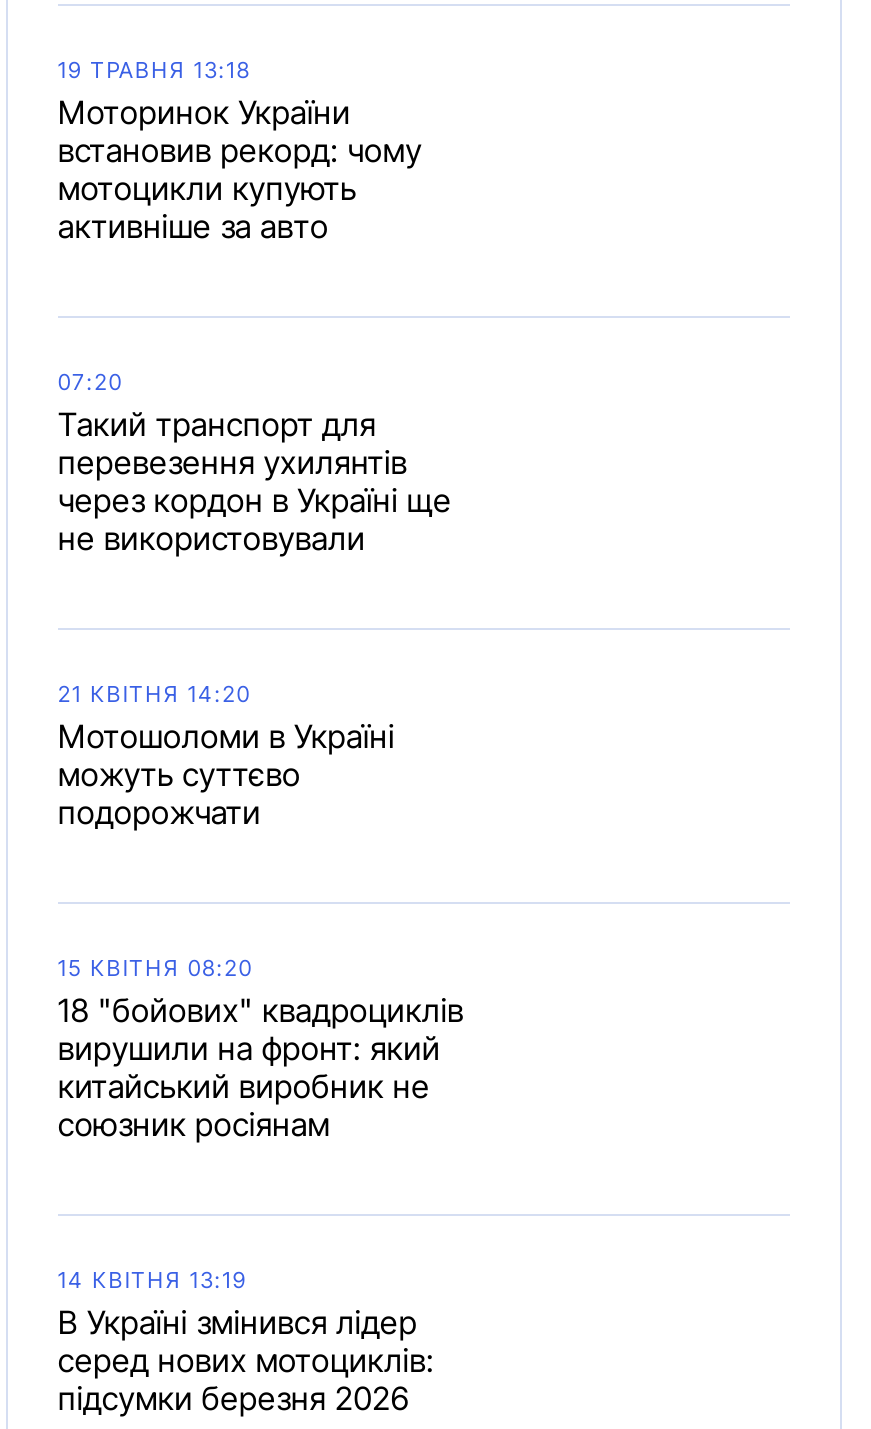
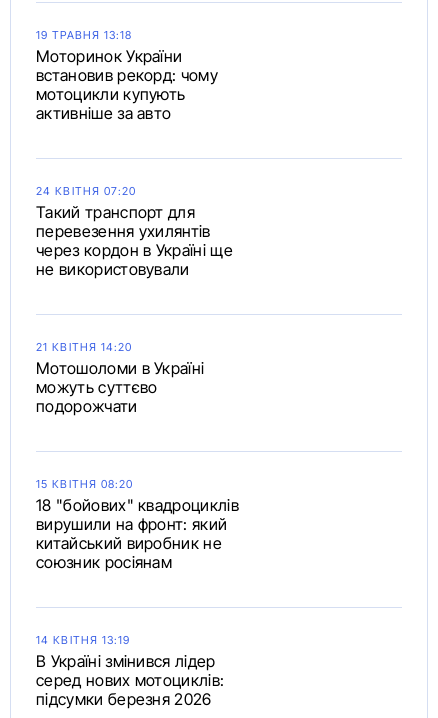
- 07:20
+ 24 КВІТНЯ 07:20
